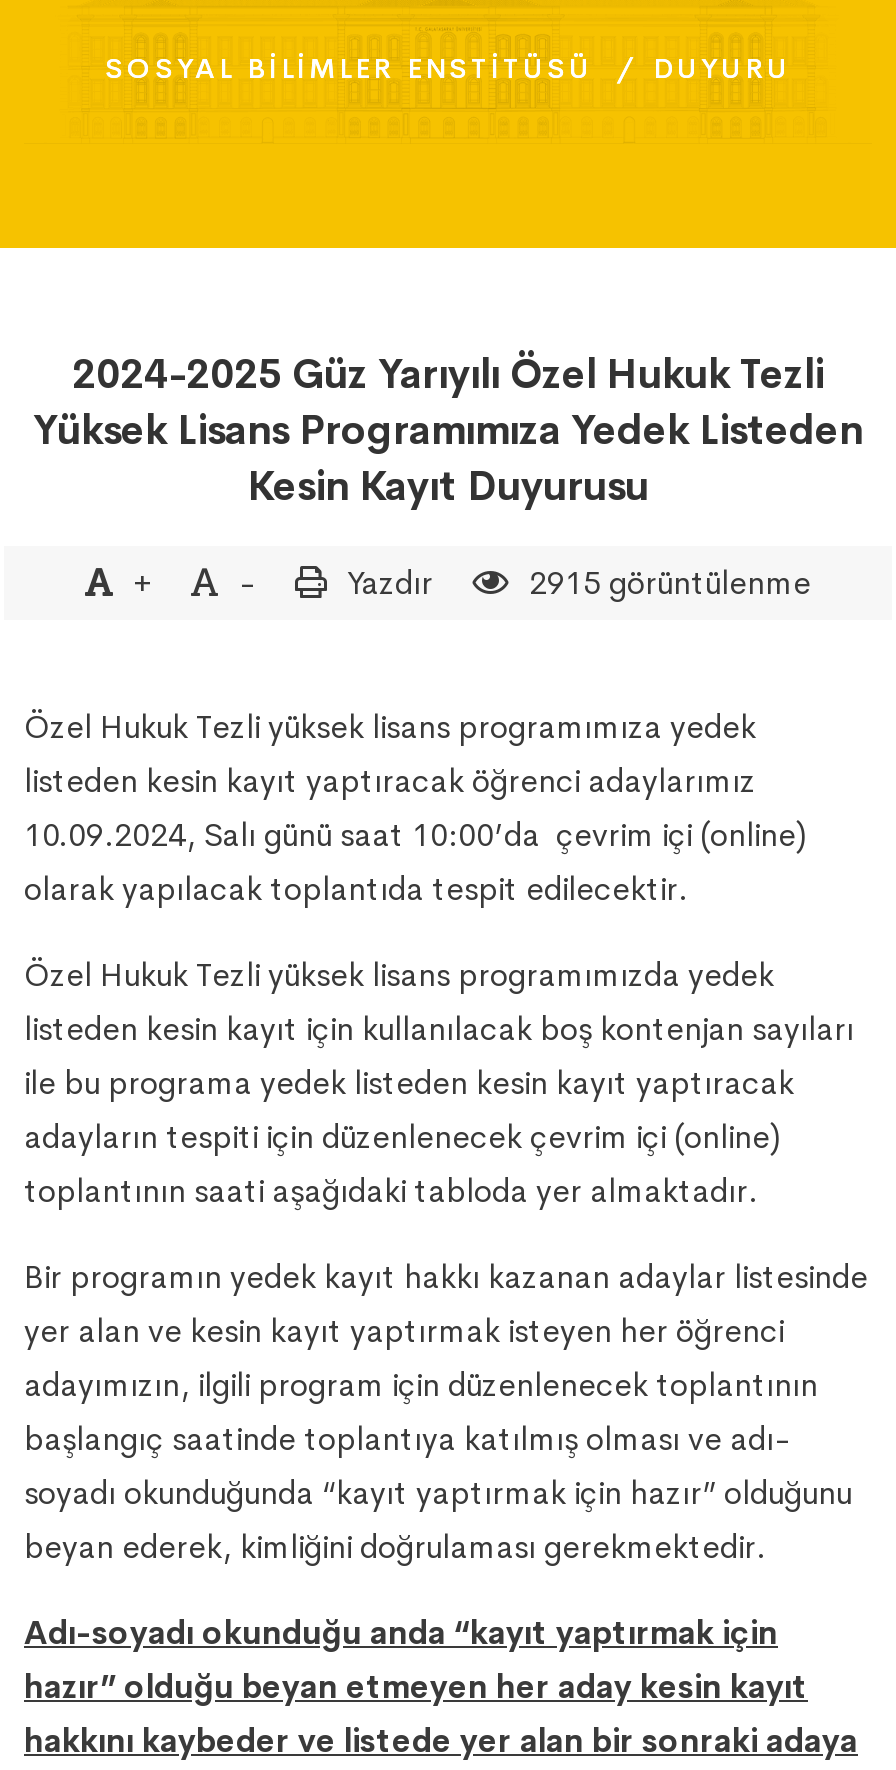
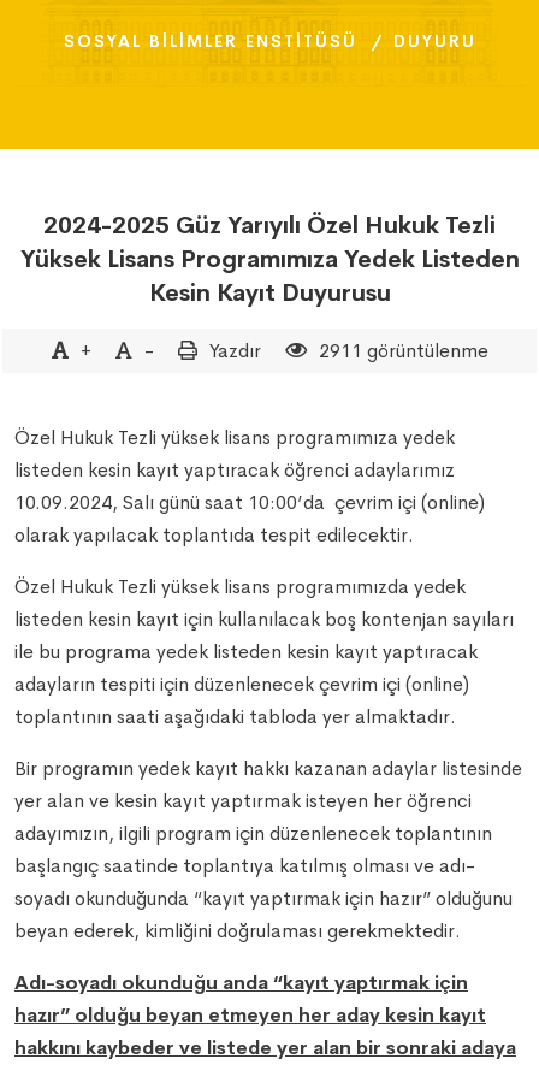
- 2915 görüntülenme
+ 2911 görüntülenme
